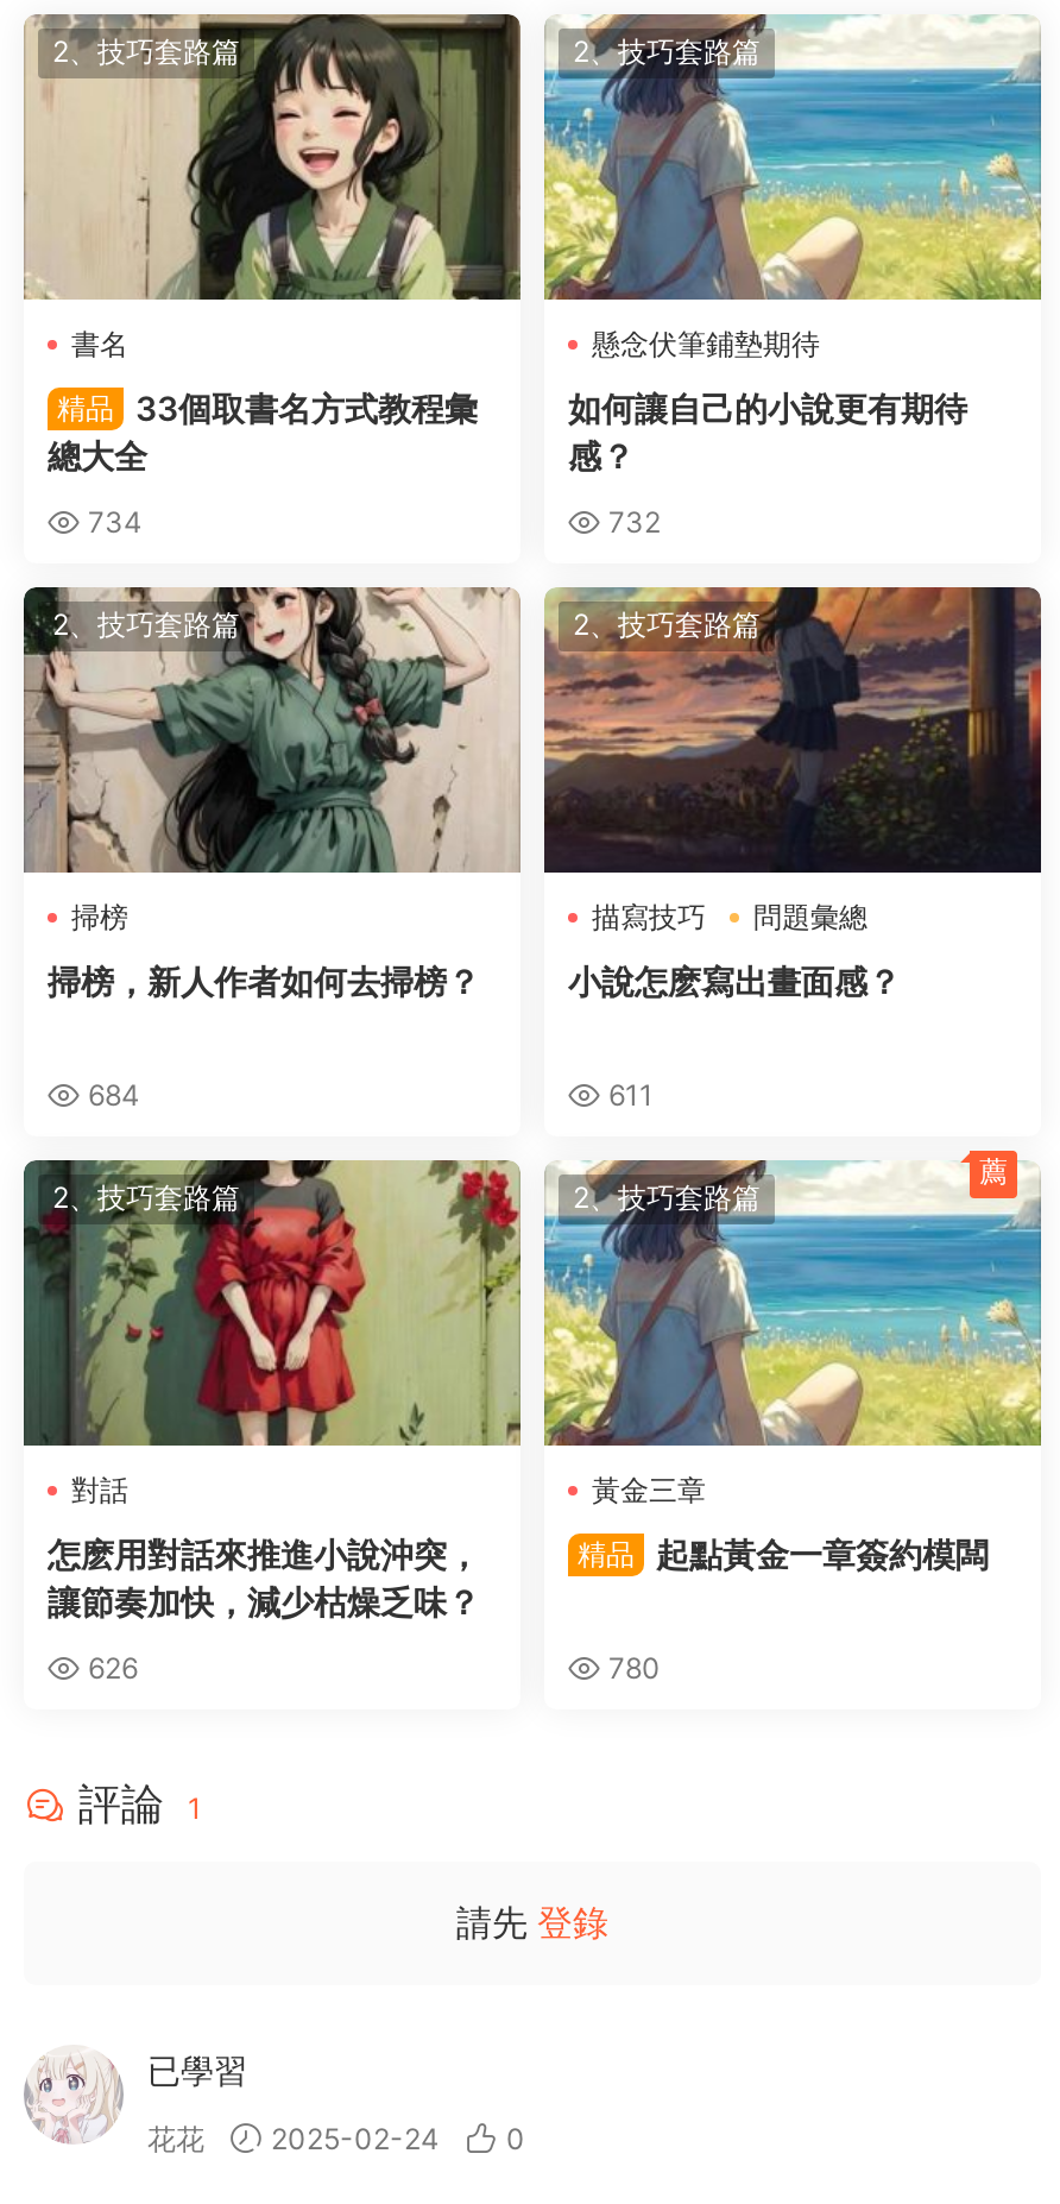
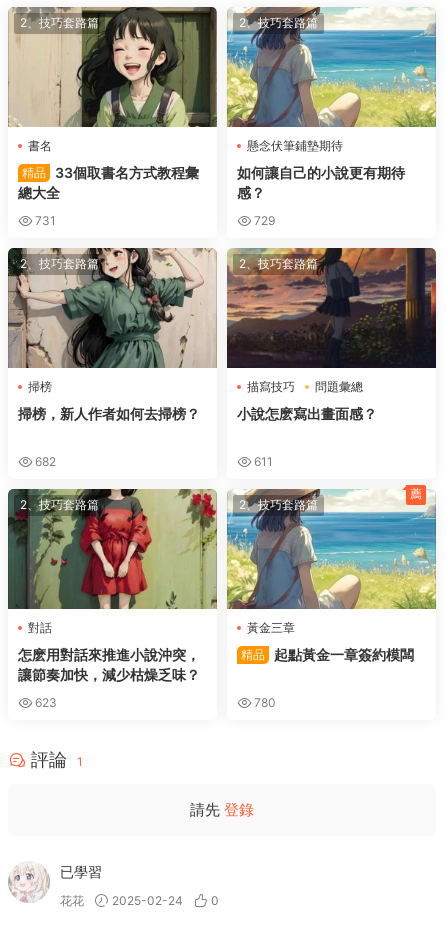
- 734
+ 731

- 732
+ 729

- 684
+ 682

- 626
+ 623
